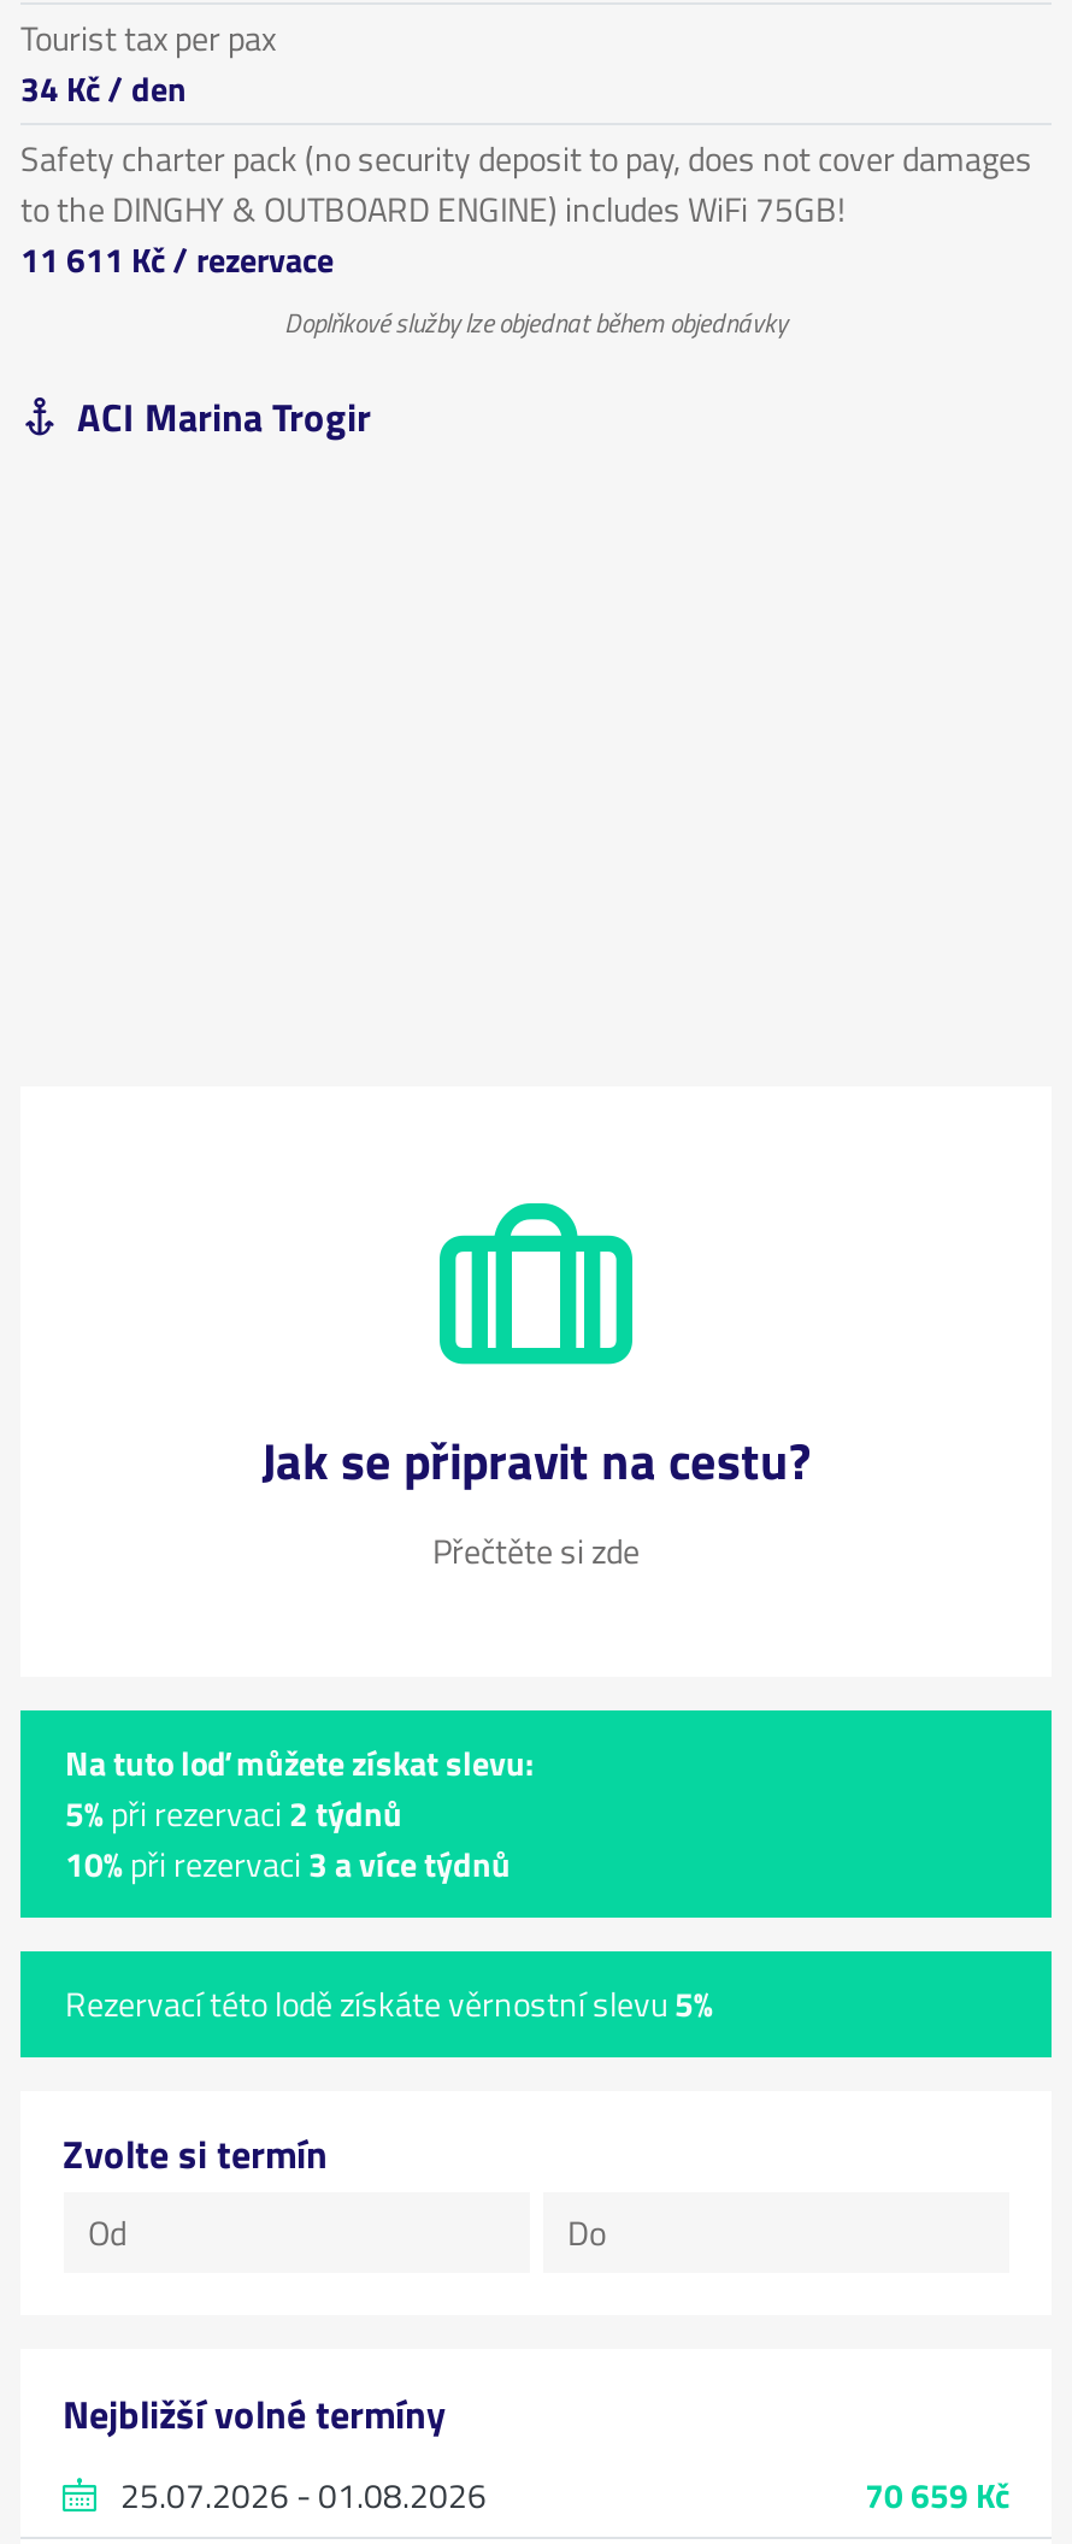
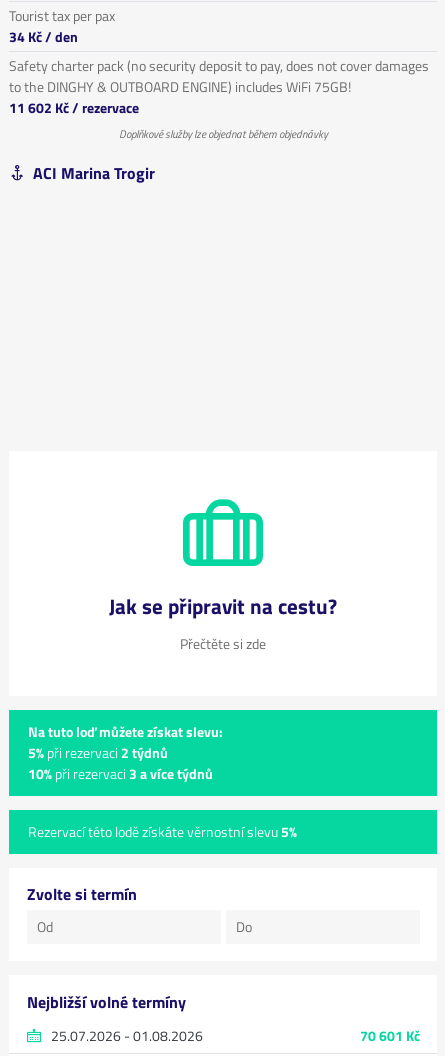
- 11 611 Kč/ rezervace
+ 11 602 Kč/ rezervace

- 70 659 Kč
+ 70 601 Kč
